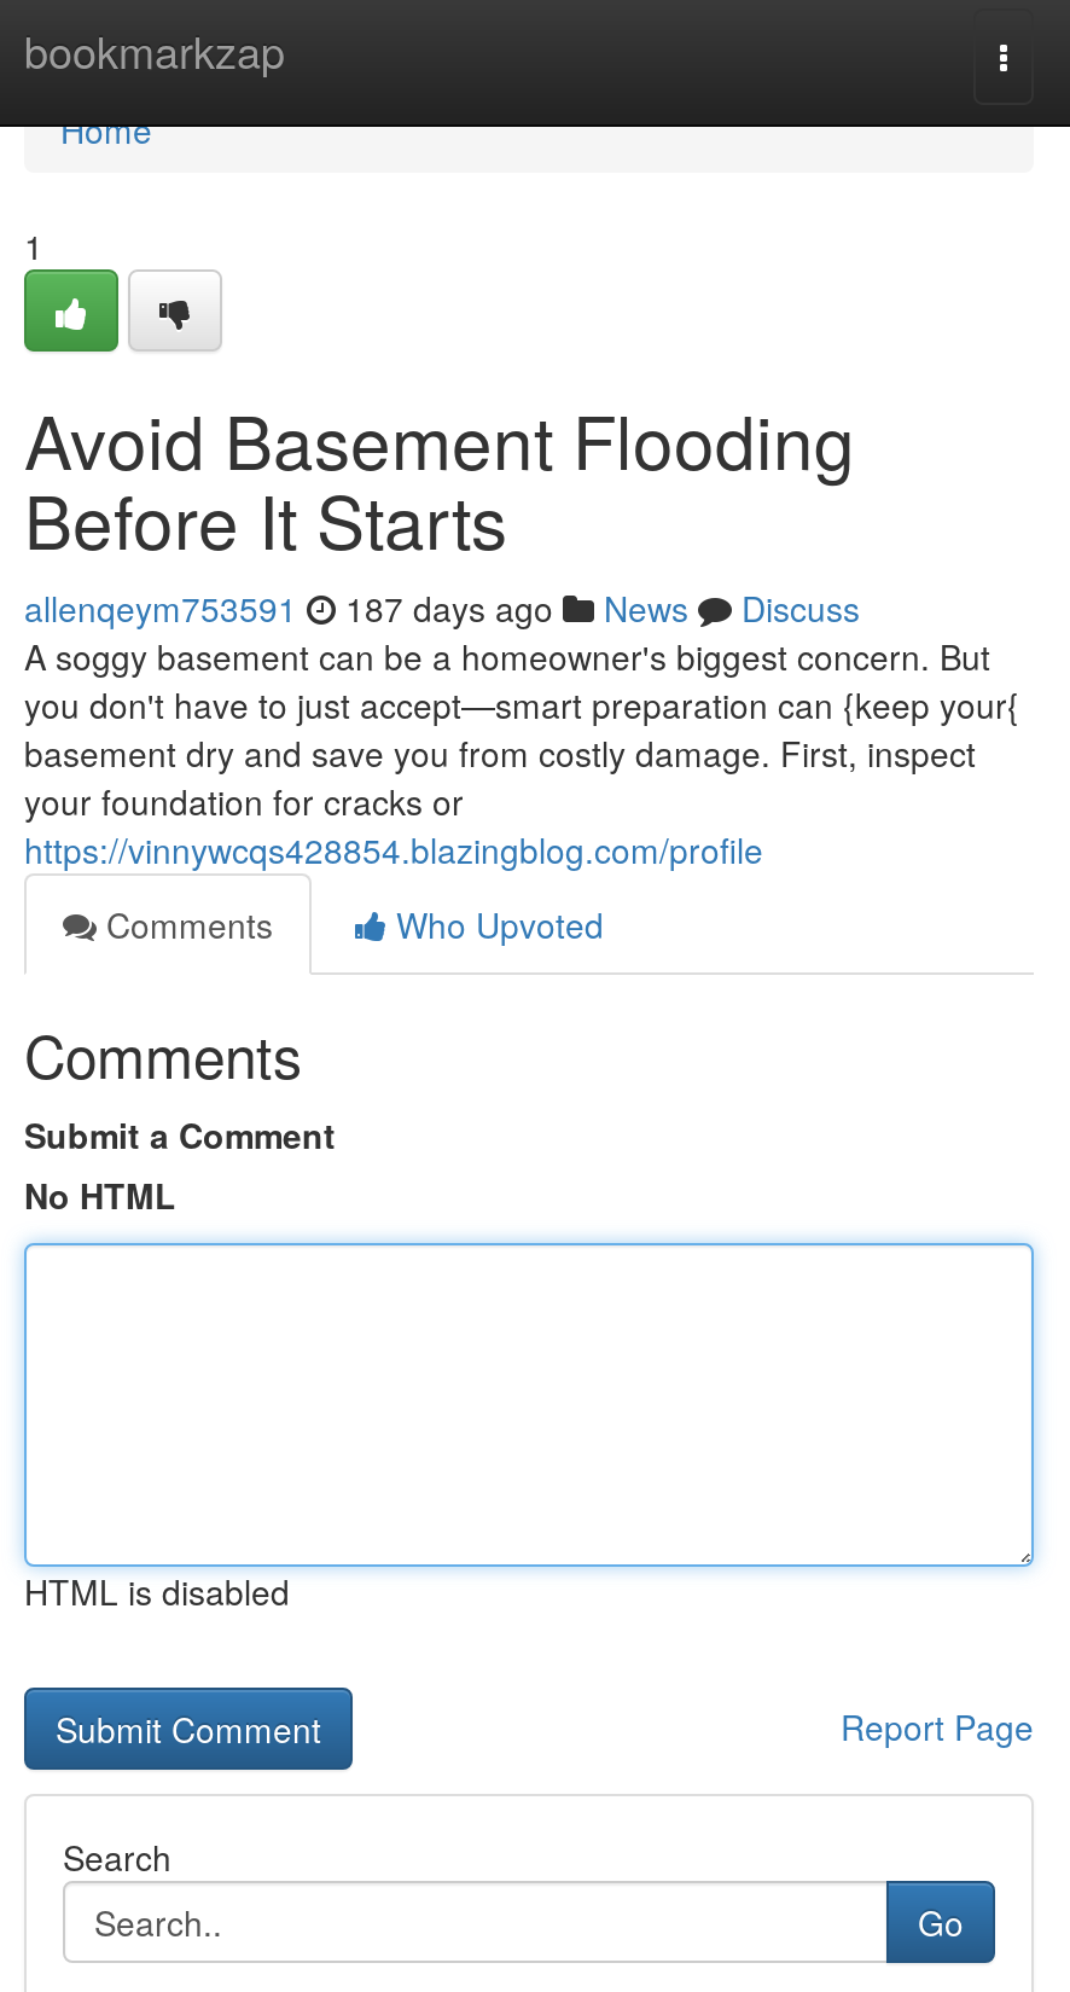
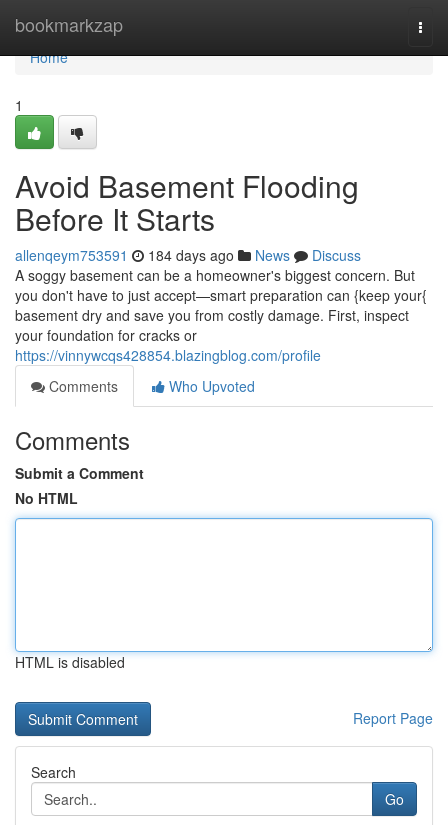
- allenqeym753591 187 days ago News Discuss
+ allenqeym753591 184 days ago News Discuss
